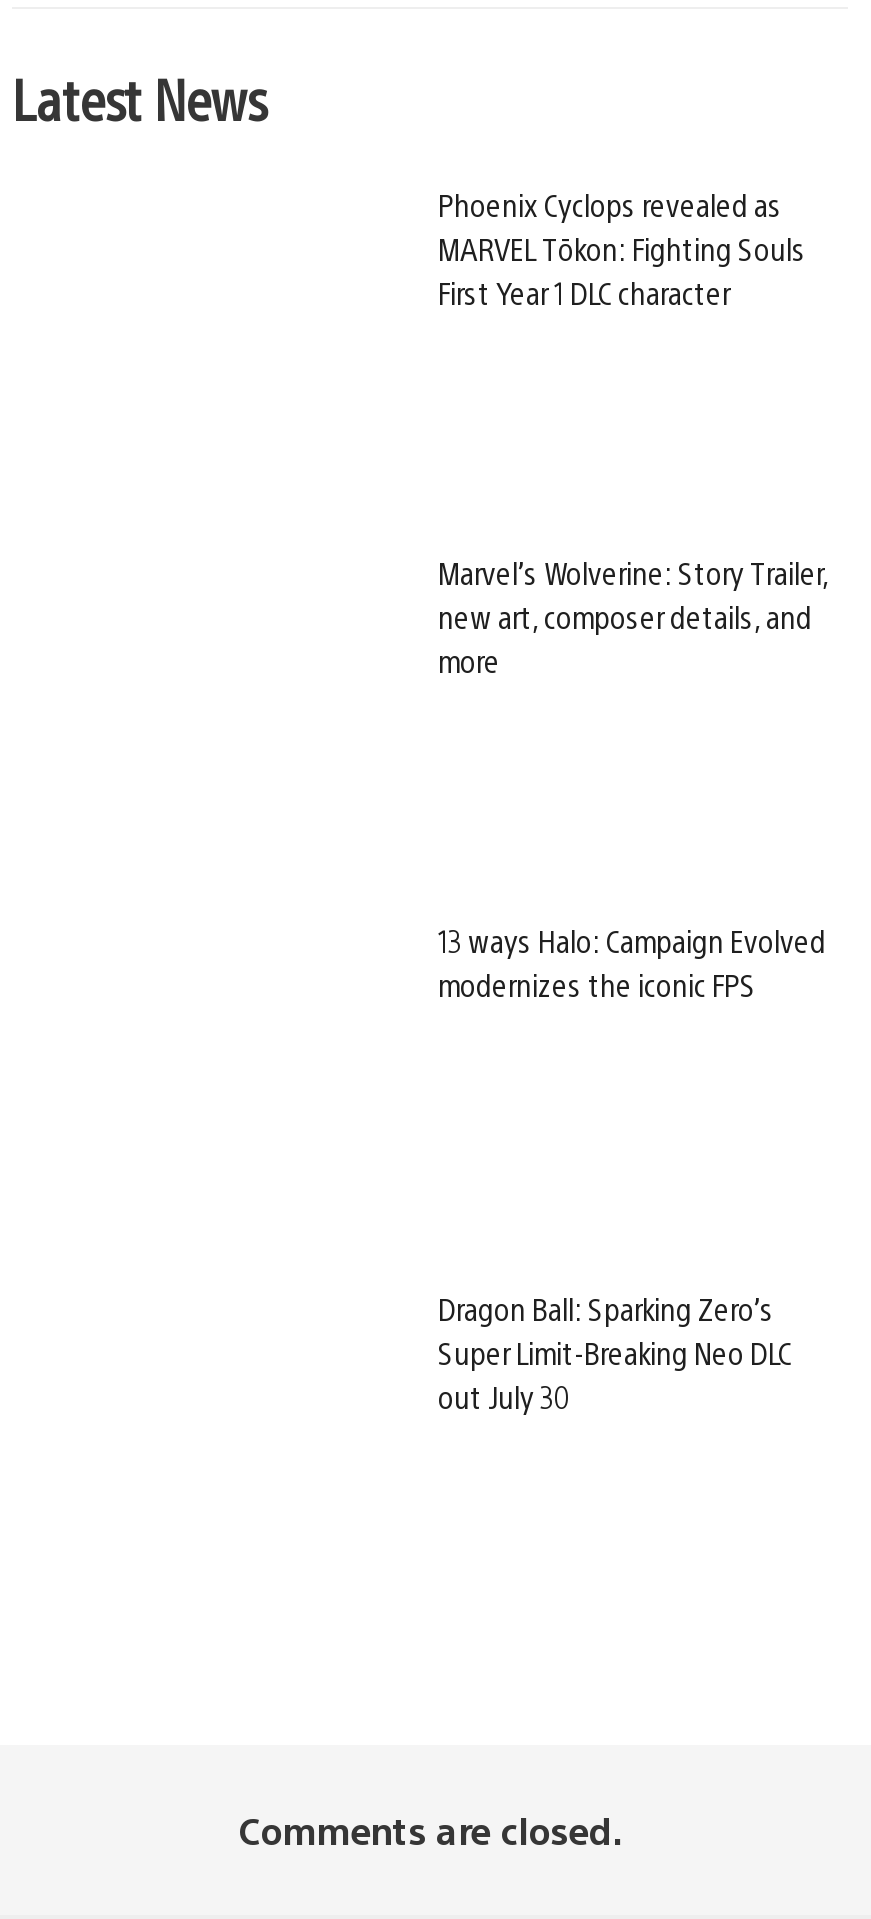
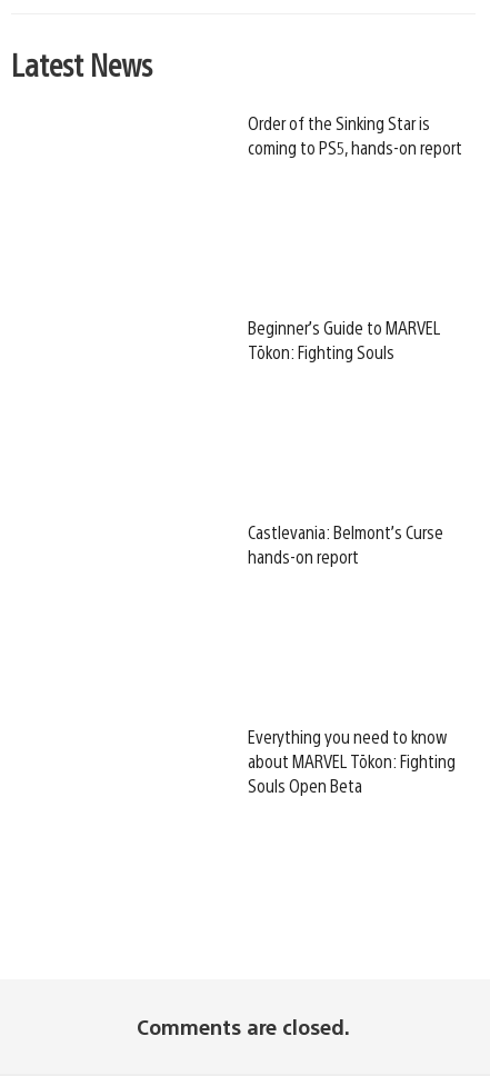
- Phoenix Cyclops revealed as
- MARVEL Tōkon: Fighting Souls
- First Year 1 DLC character
+ Order of the Sinking Star is
+ coming to PS5, hands-on report

- Marvel’s Wolverine: Story Trailer,
- new art, composer details, and
- more
+ Beginner’s Guide to MARVEL
+ Tōkon: Fighting Souls

- 13 ways Halo: Campaign Evolved
- modernizes the iconic FPS
+ Castlevania: Belmont’s Curse
+ hands-on report

- Dragon Ball: Sparking Zero’s
- Super Limit-Breaking Neo DLC
- out July 30
+ Everything you need to know
+ about MARVEL Tōkon: Fighting
+ Souls Open Beta
